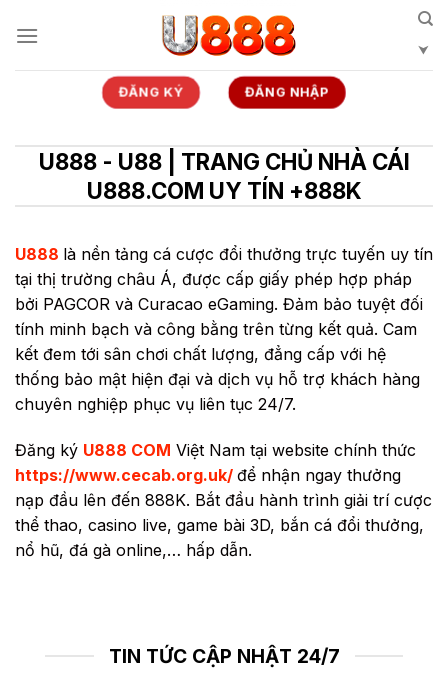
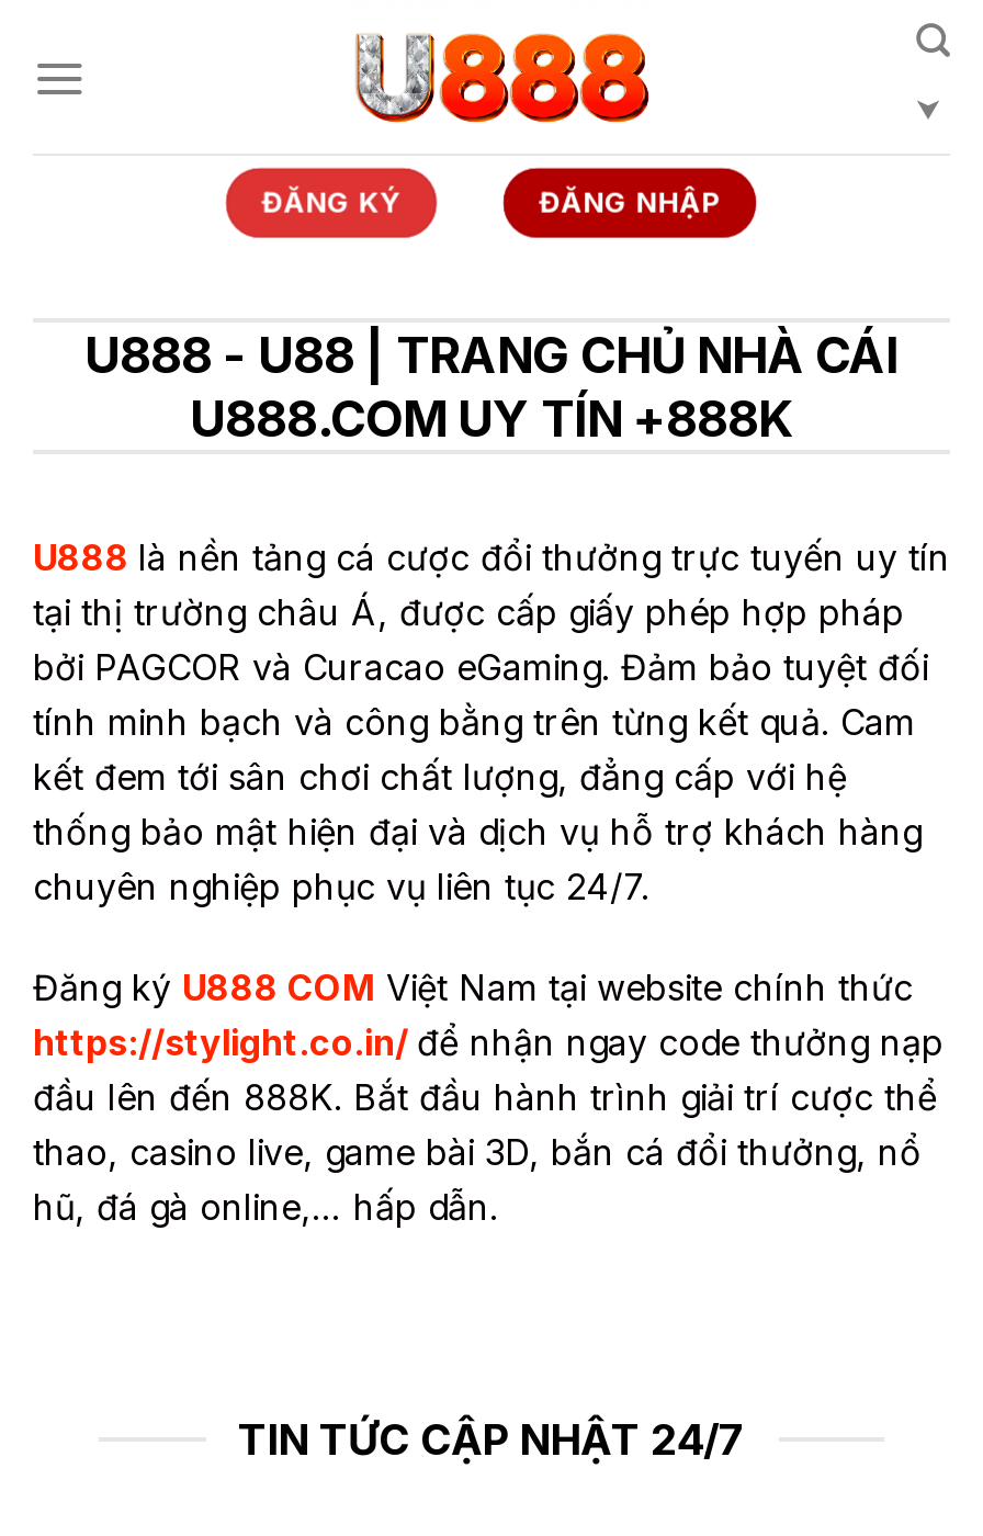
- https://www.cecab.org.uk/ để nhận ngay thưởng
- nạp đầu lên đến 888K. Bắt đầu hành trình giải trí cược
- thể thao, casino live, game bài 3D, bắn cá đổi thưởng,
- nổ hũ, đá gà online,… hấp dẫn.
+ https://stylight.co.in/ để nhận ngay code thưởng nạp
+ đầu lên đến 888K. Bắt đầu hành trình giải trí cược thể
+ thao, casino live, game bài 3D, bắn cá đổi thưởng, nổ
+ hũ, đá gà online,… hấp dẫn.
